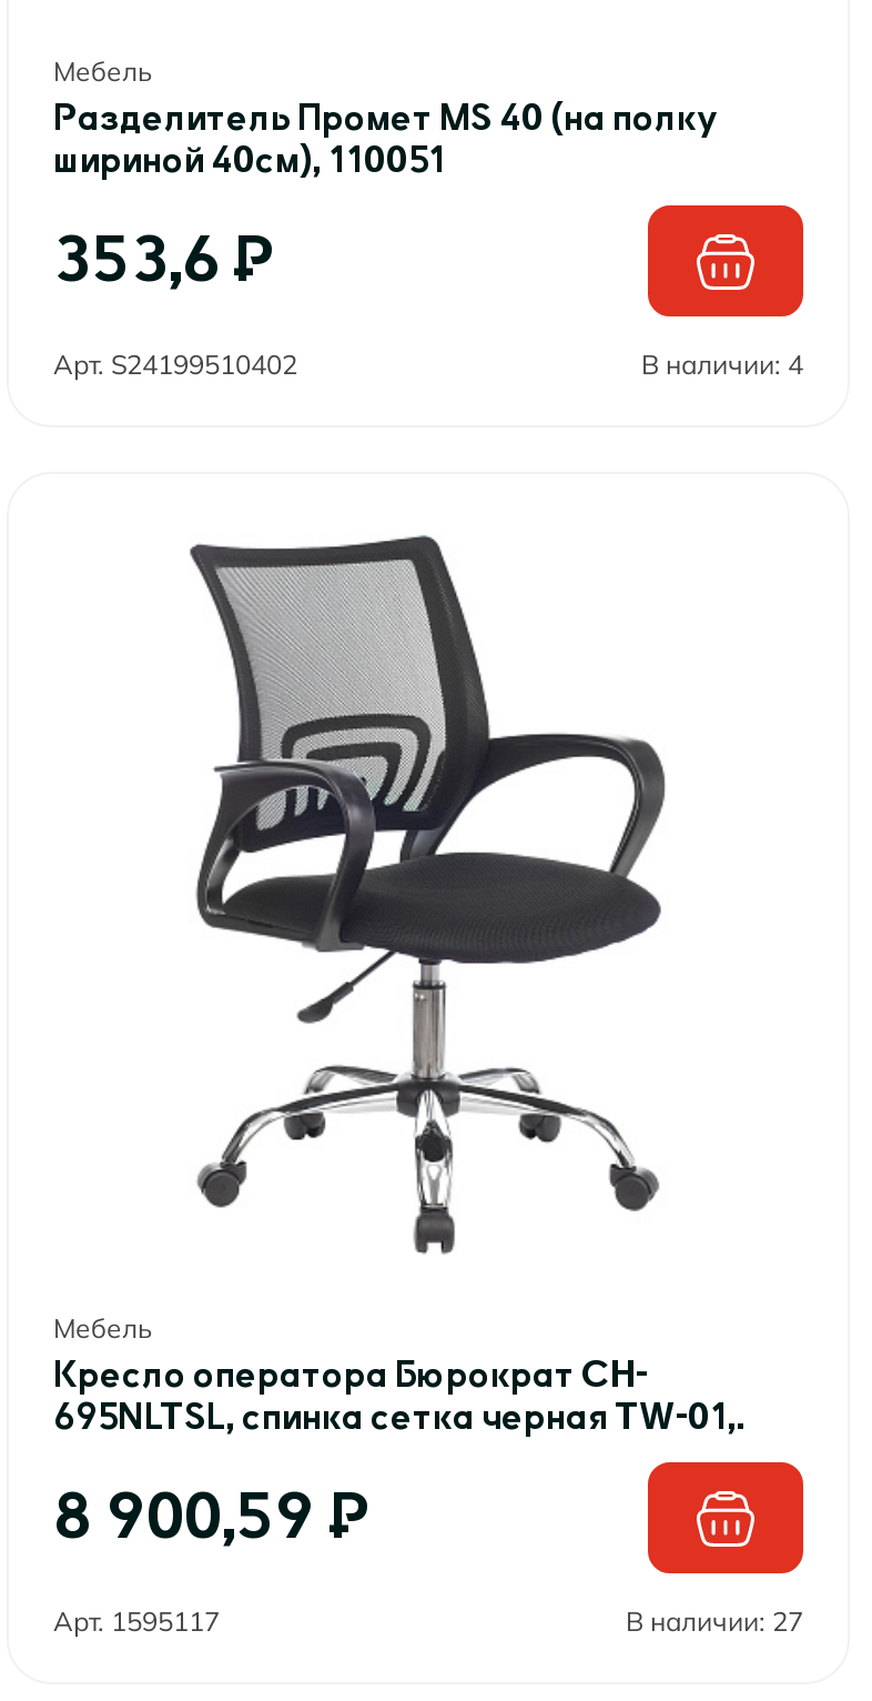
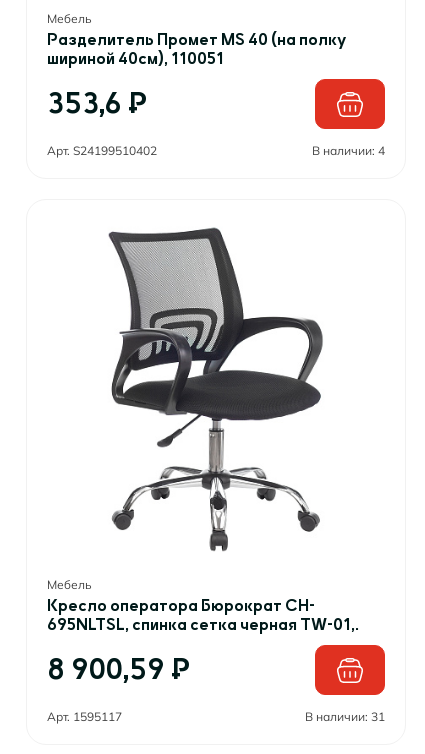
- В наличии: 27
+ В наличии: 31
